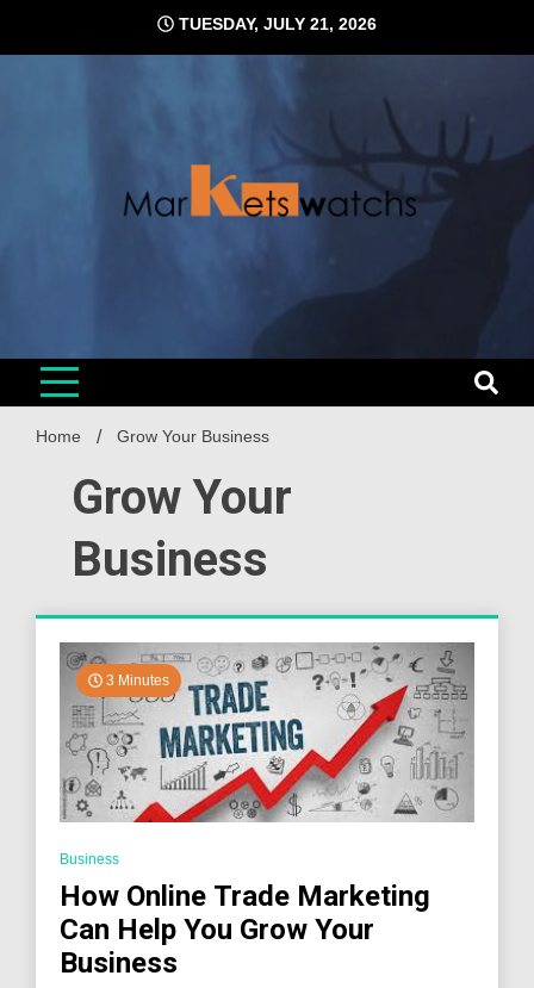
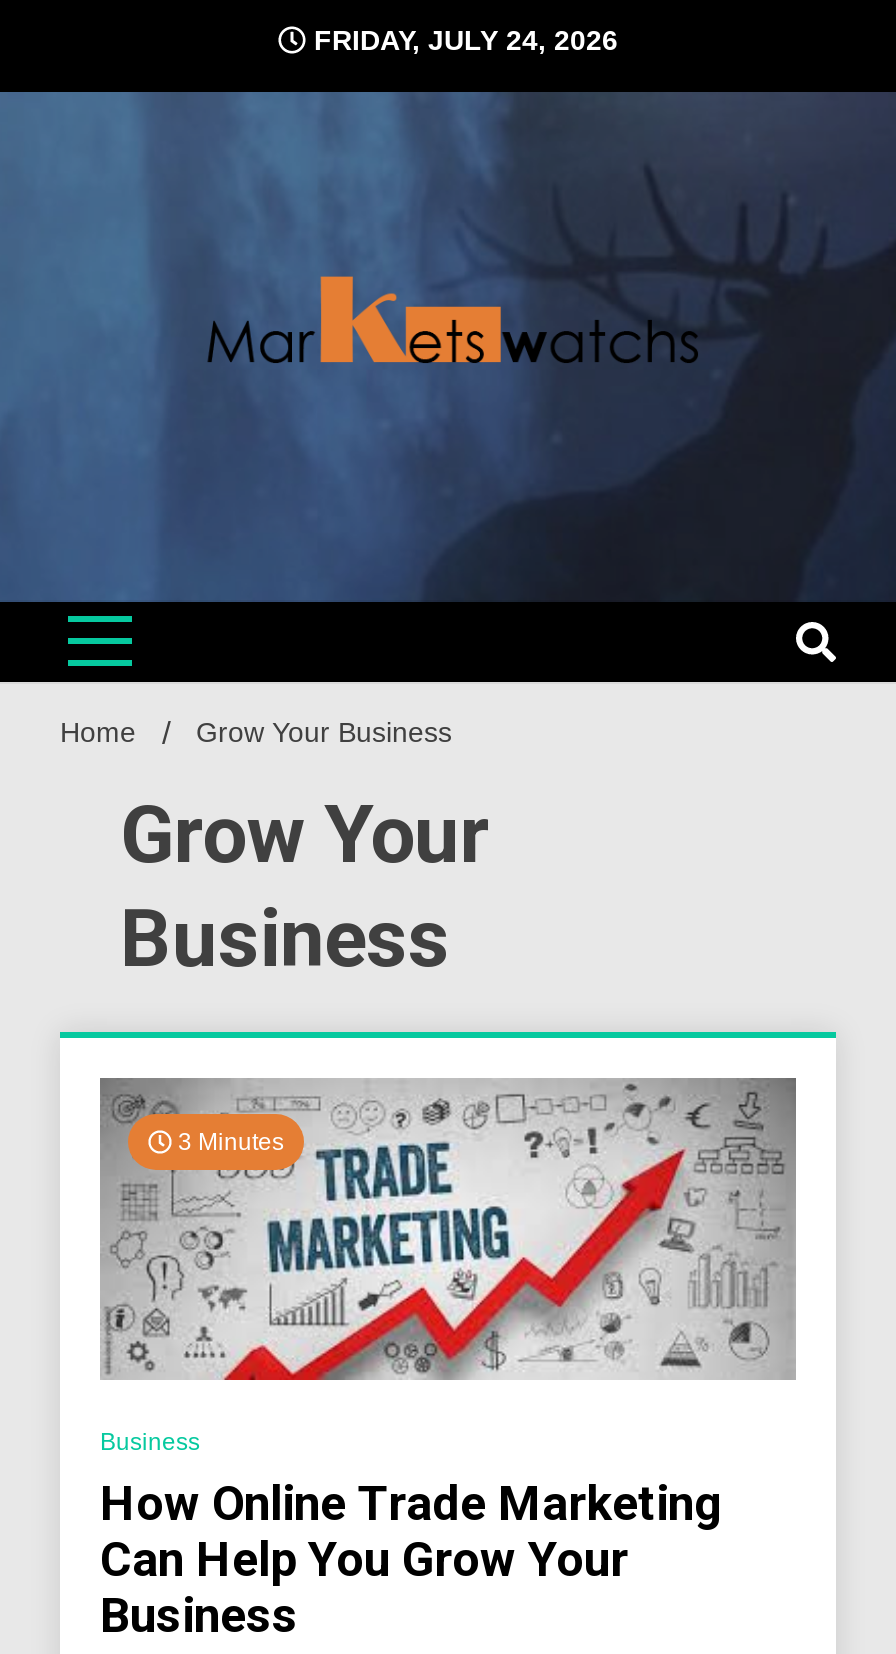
- TUESDAY, JULY 21, 2026
+ FRIDAY, JULY 24, 2026
